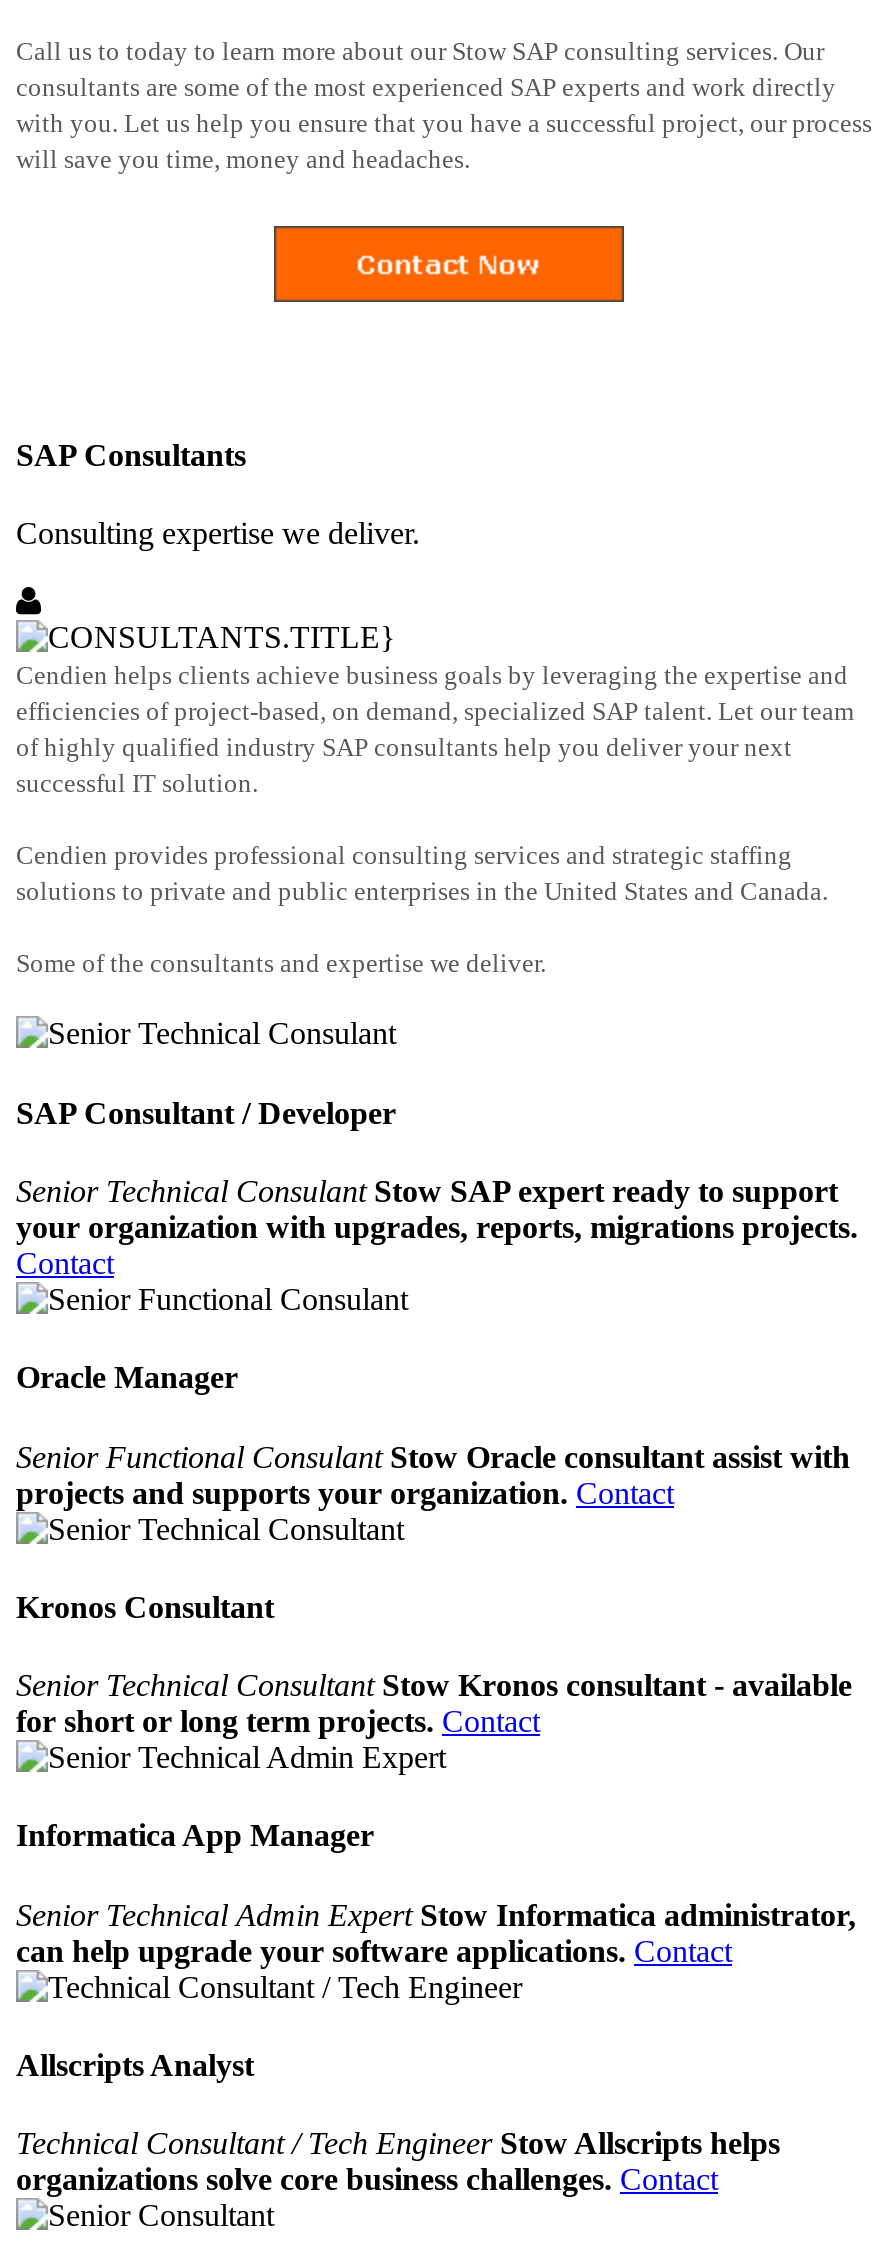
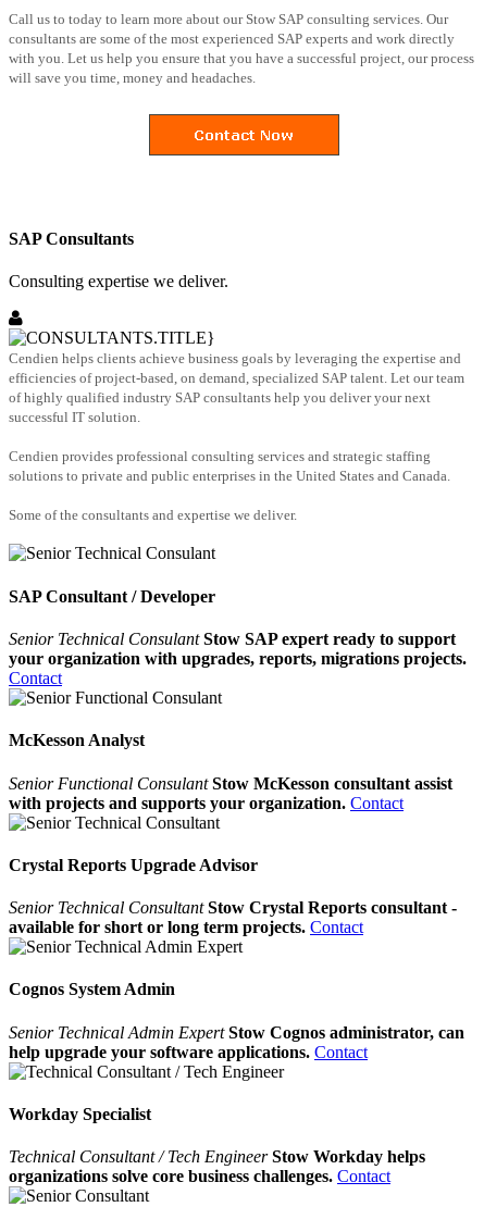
- Oracle Manager
+ McKesson Analyst

- Senior Functional Consulant Stow Oracle consultant assist with
- projects and supports your organization. Contact
+ Senior Functional Consulant Stow McKesson consultant assist
+ with projects and supports your organization. Contact

- Kronos Consultant
+ Crystal Reports Upgrade Advisor

- Senior Technical Consultant Stow Kronos consultant - available
- for short or long term projects. Contact
+ Senior Technical Consultant Stow Crystal Reports consultant -
+ available for short or long term projects. Contact

- Informatica App Manager
+ Cognos System Admin

- Senior Technical Admin Expert Stow Informatica administrator,
- can help upgrade your software applications. Contact
+ Senior Technical Admin Expert Stow Cognos administrator, can
+ help upgrade your software applications. Contact

- Allscripts Analyst
+ Workday Specialist

- Technical Consultant / Tech Engineer Stow Allscripts helps
+ Technical Consultant / Tech Engineer Stow Workday helps
